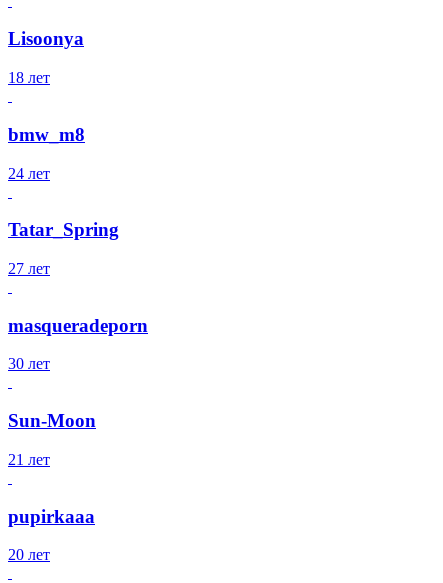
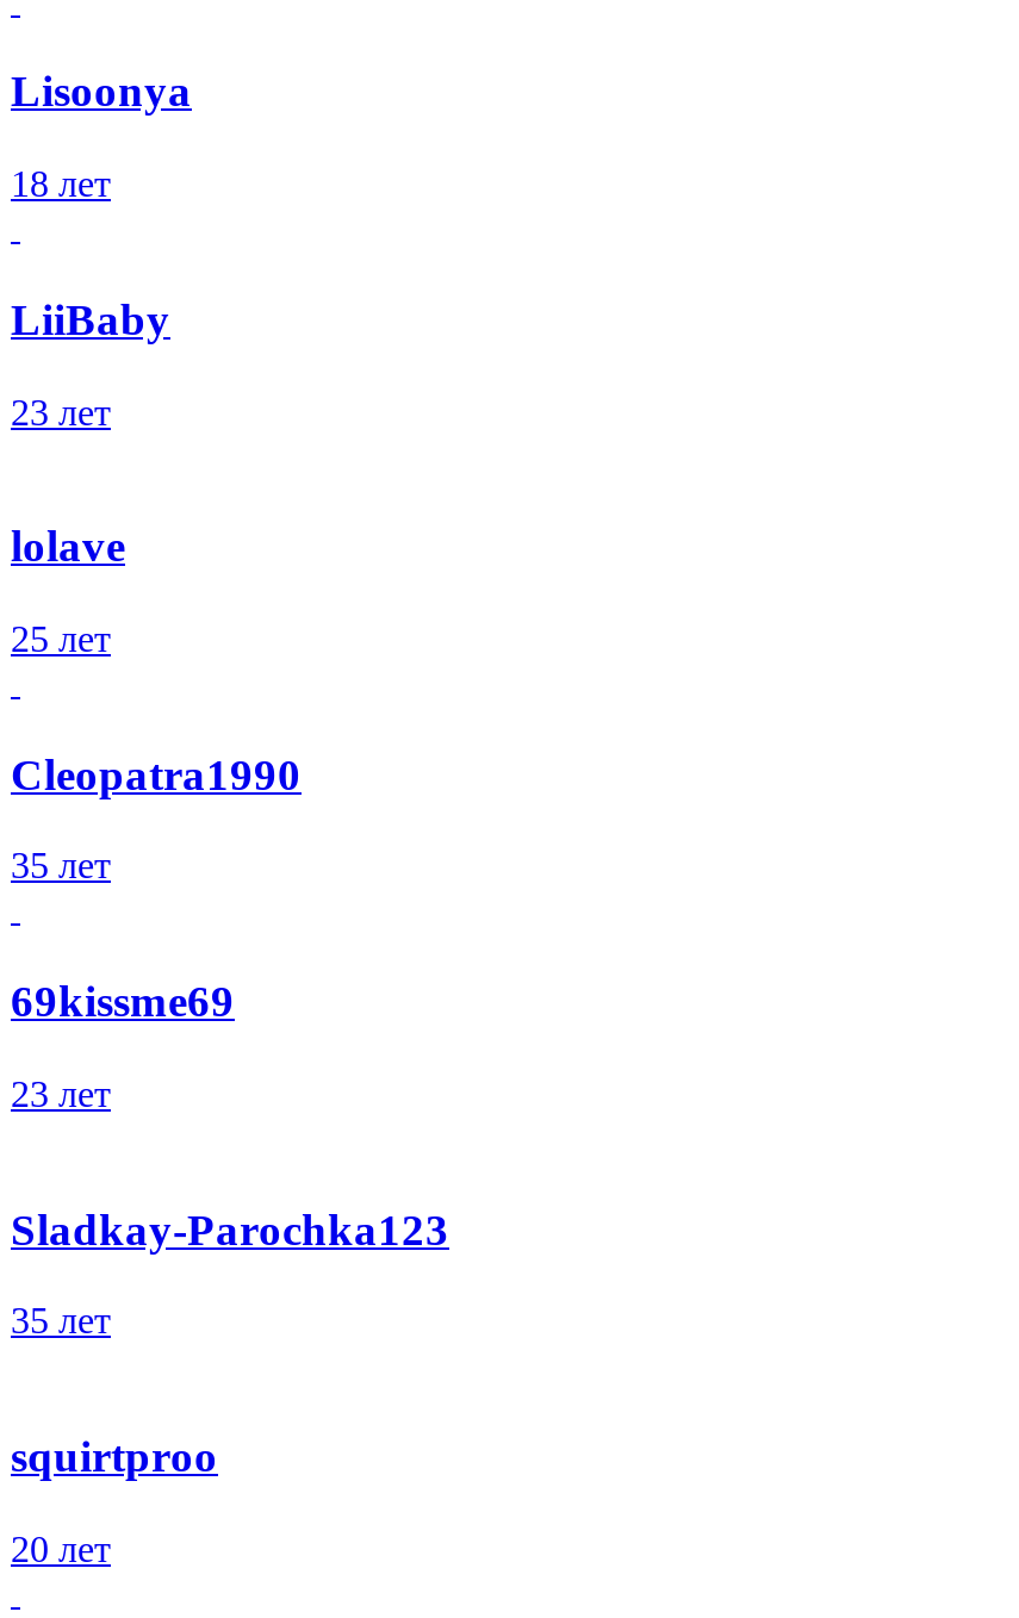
- bmw_m8
- 24 лет
- Tatar_Spring
- 27 лет
- masqueradeporn
- 30 лет
- Sun-Moon
- 21 лет
- pupirkaaa
+ LiiBaby
+ 23 лет
+ lolave
+ 25 лет
+ Cleopatra1990
+ 35 лет
+ 69kissme69
+ 23 лет
+ Sladkay-Parochka123
+ 35 лет
+ squirtproo
